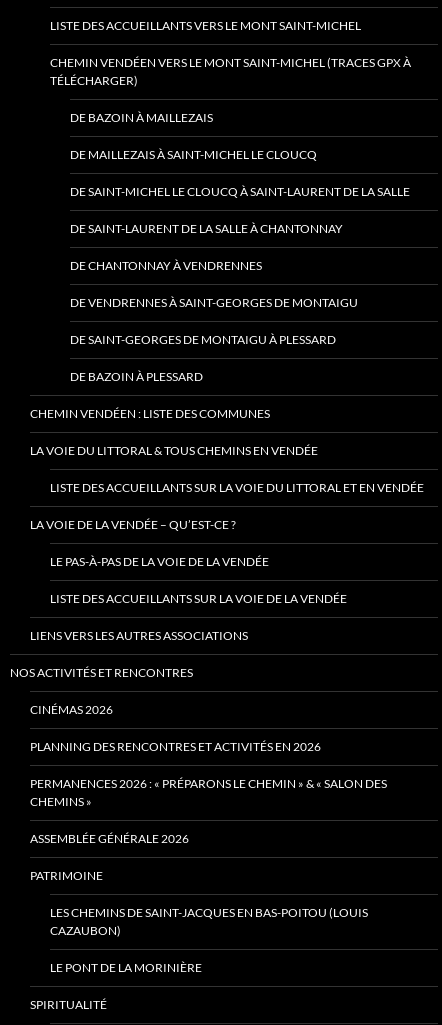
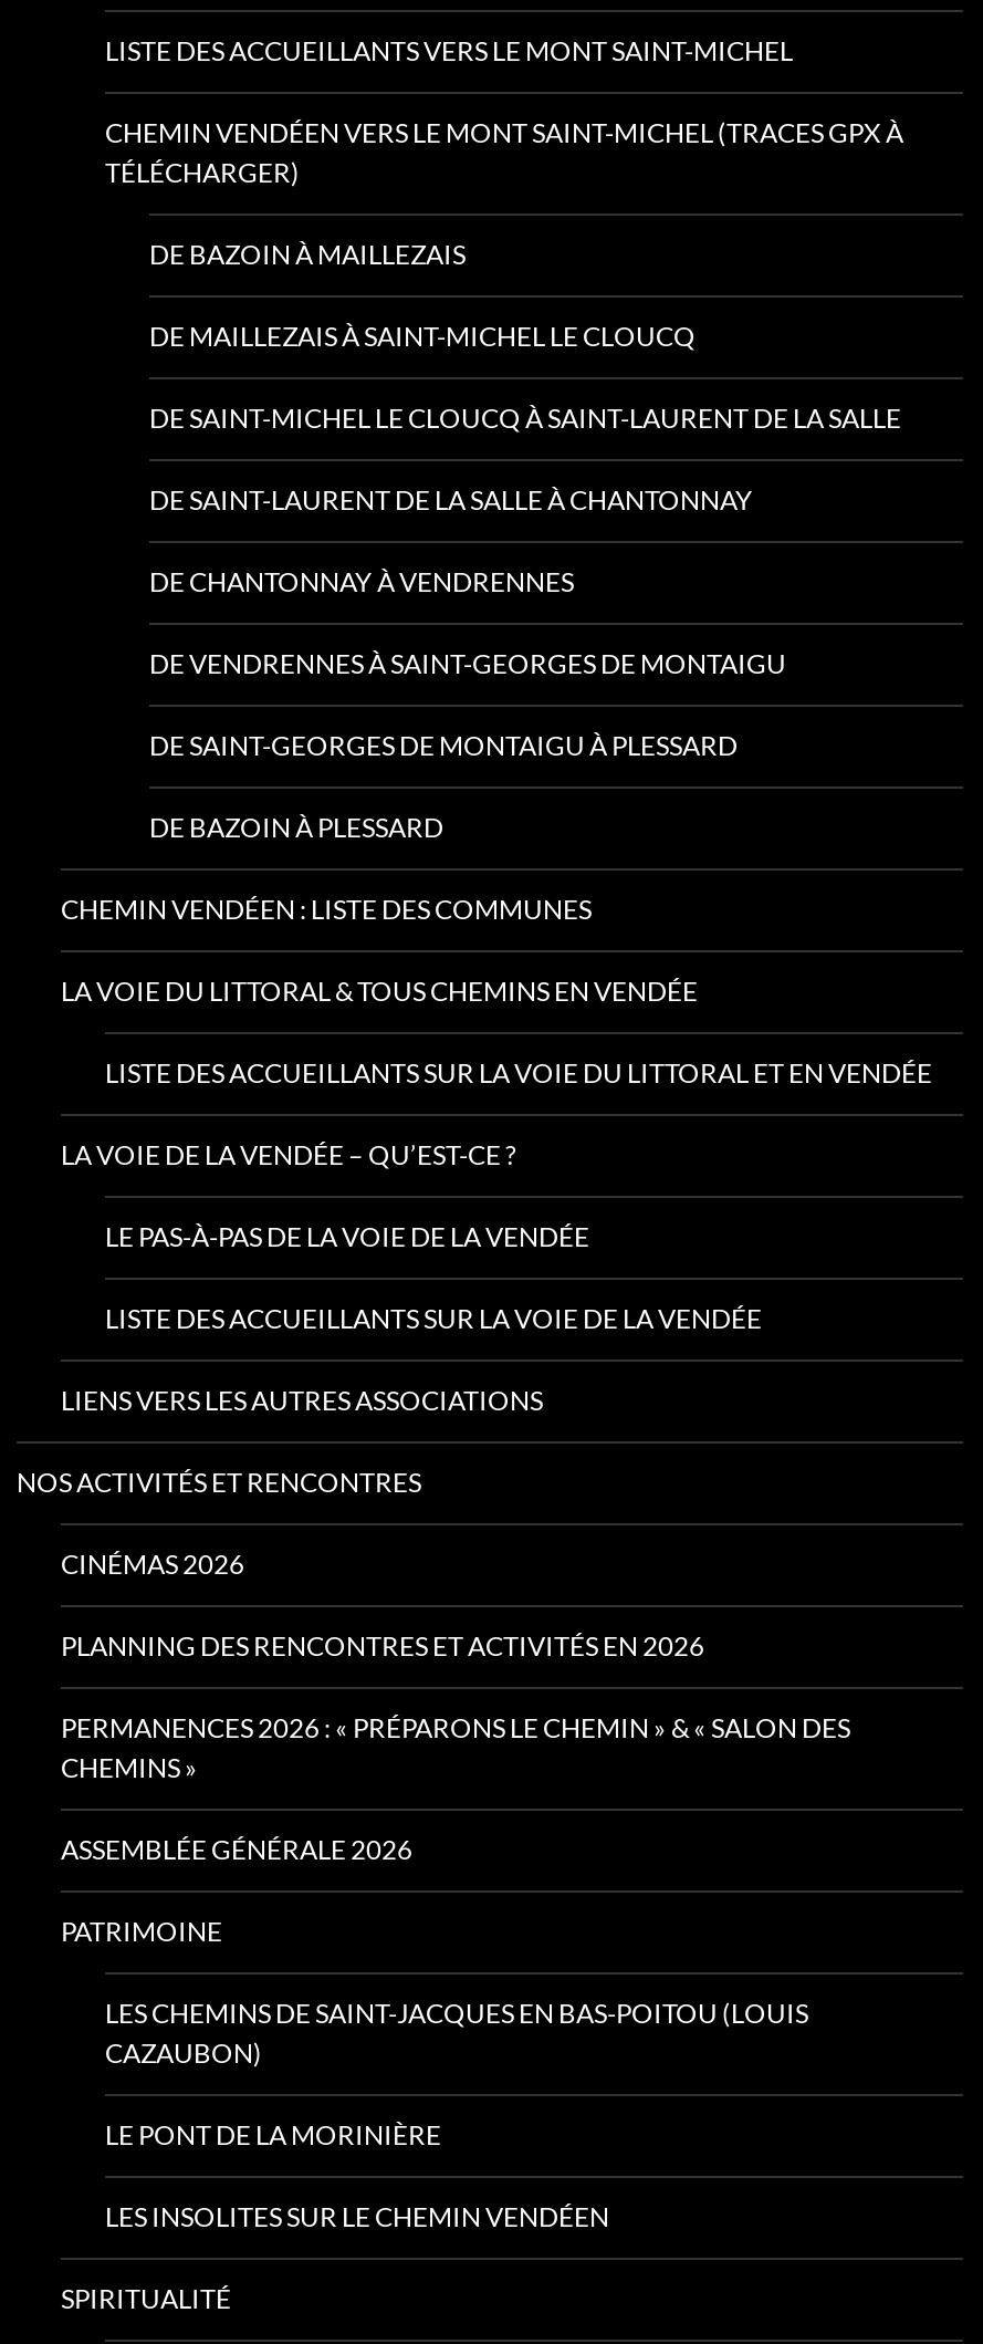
+ LES INSOLITES SUR LE CHEMIN VENDÉEN
